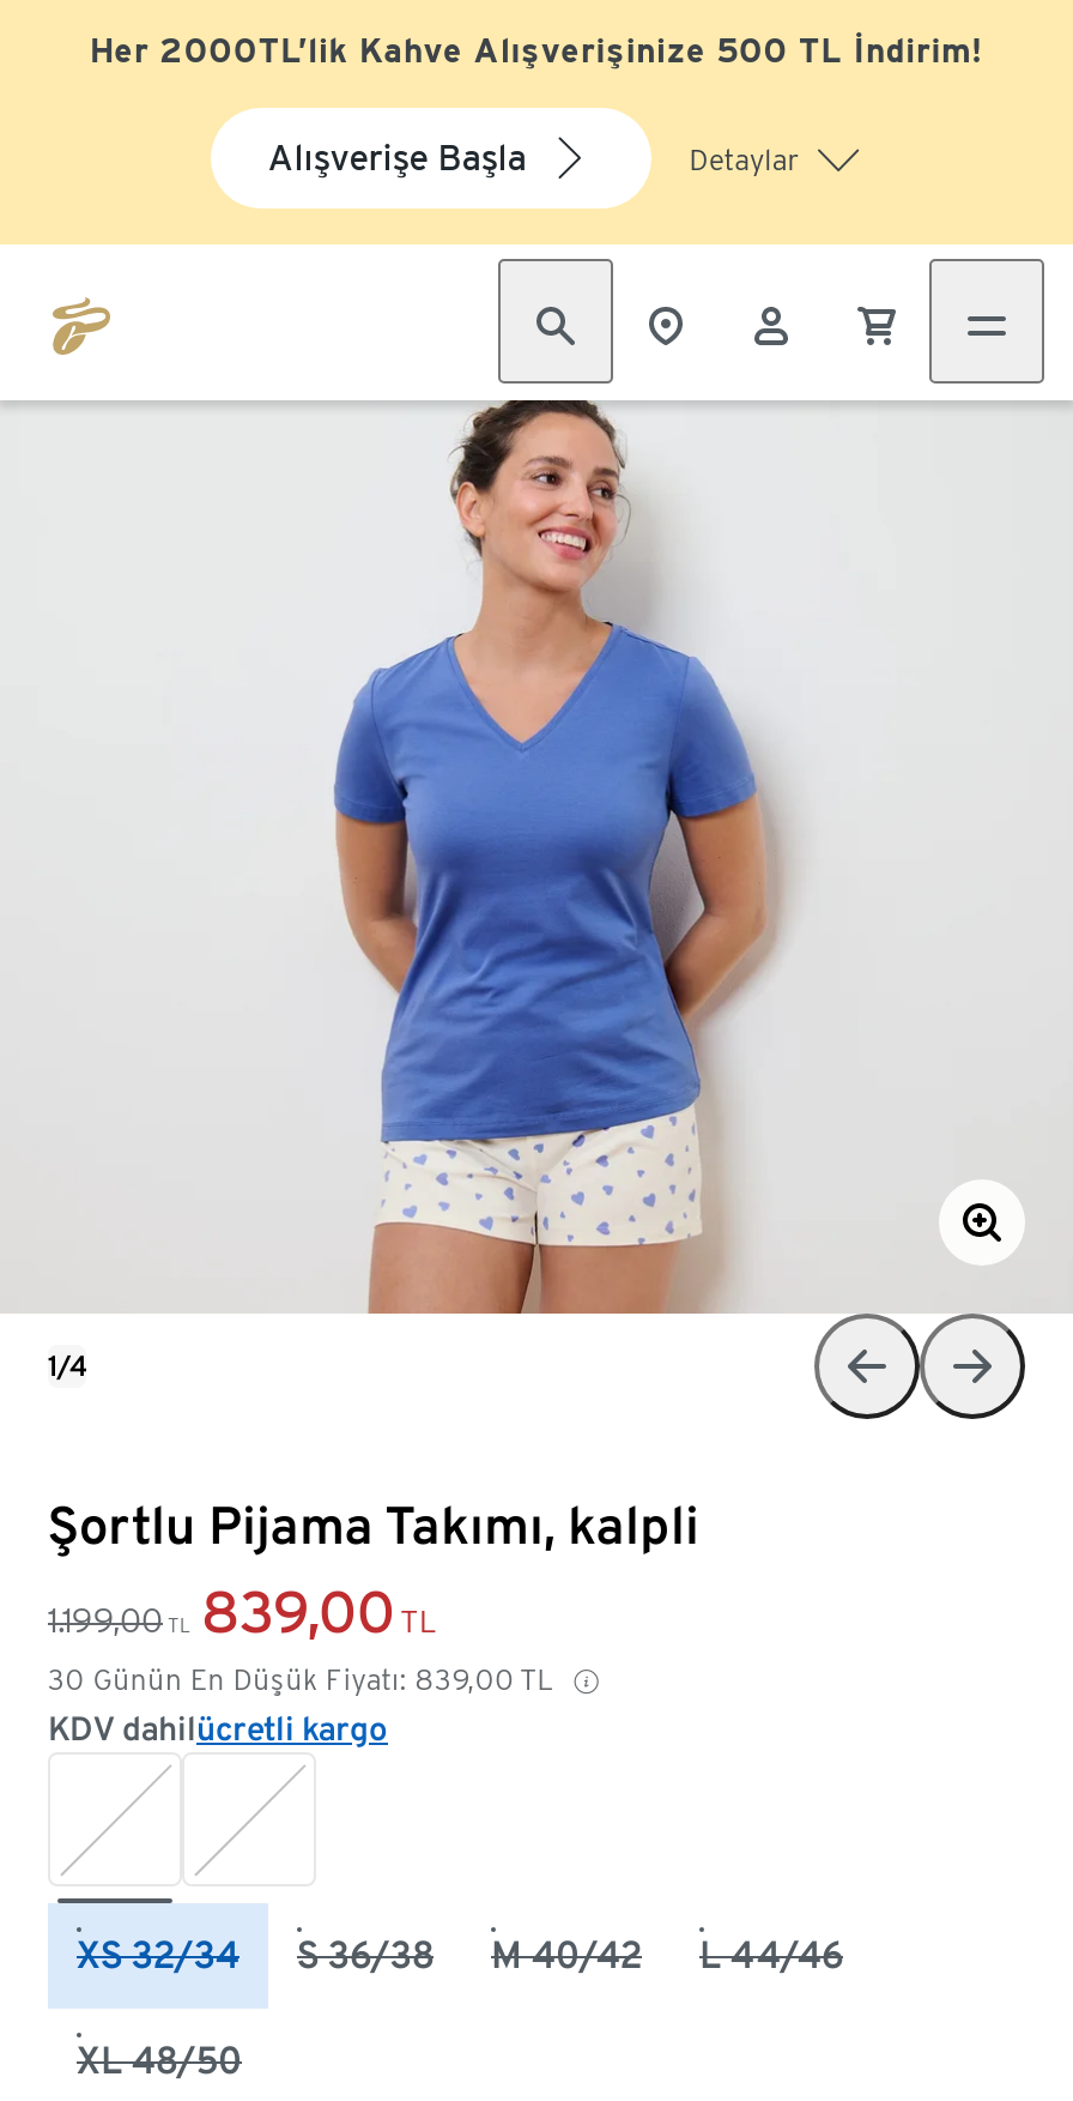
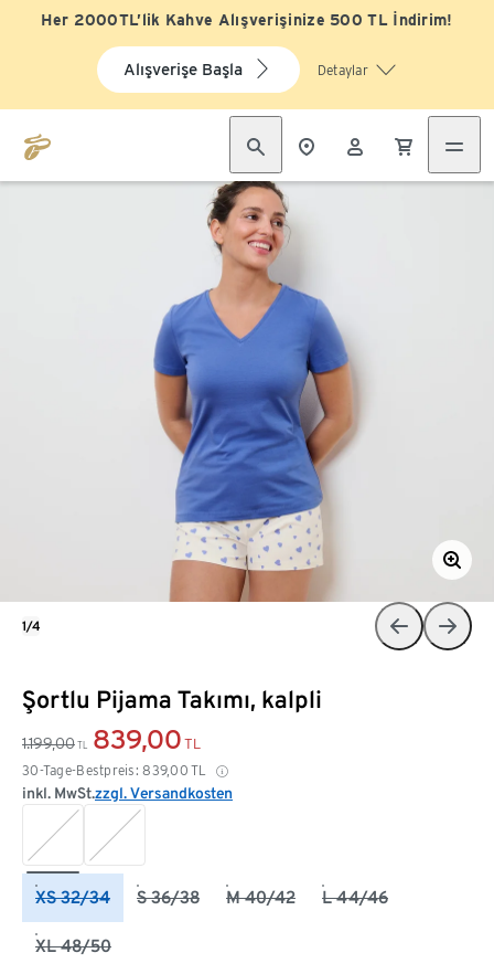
- 30 Günün En Düşük Fiyatı: 839,00 TL
- KDV dahilücretli kargo
+ 30-Tage-Bestpreis: 839,00 TL
+ inkl. MwSt.zzgl. Versandkosten
